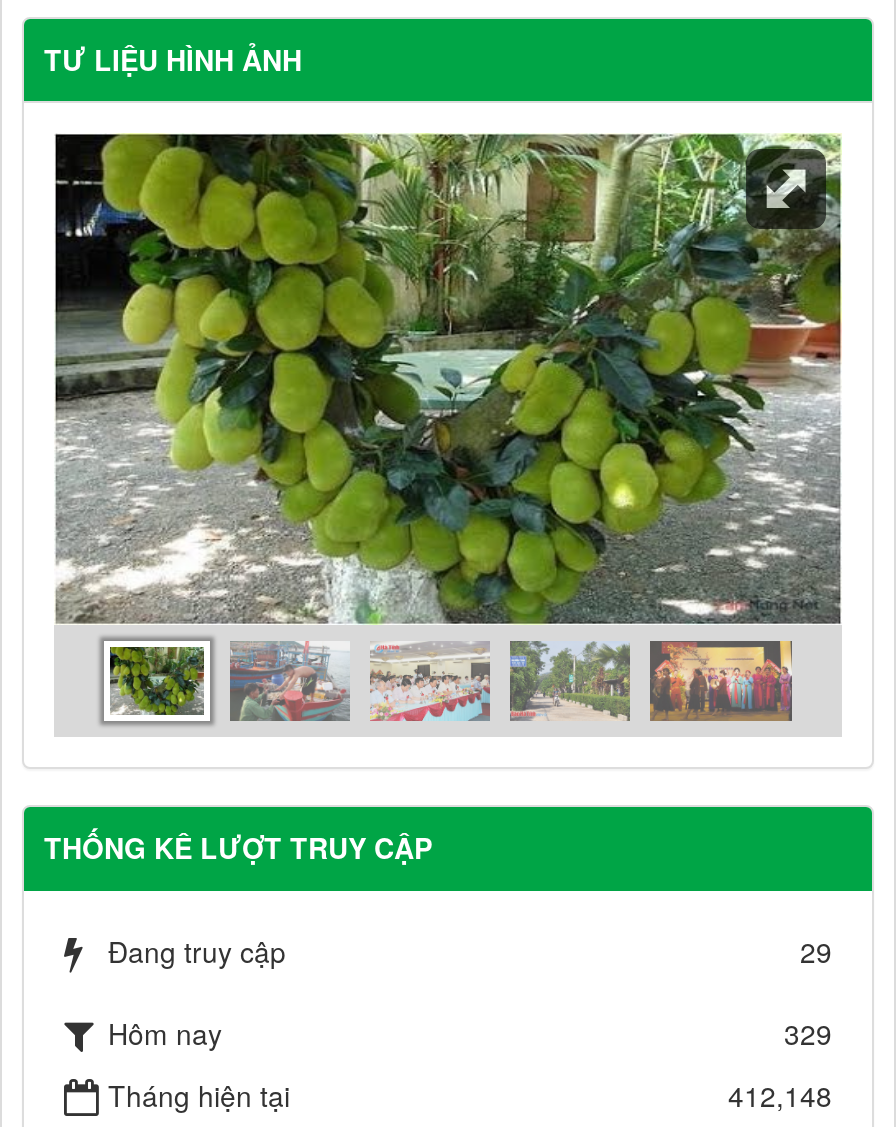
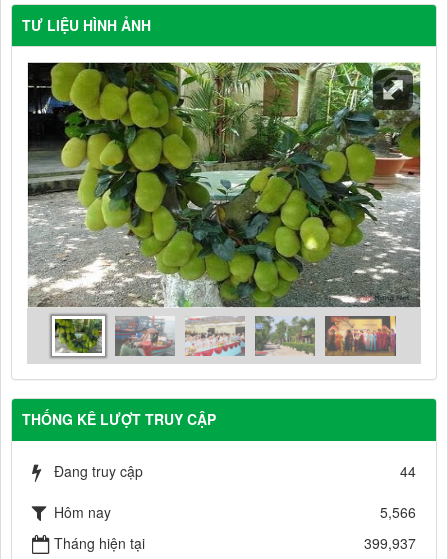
- 29
+ 44

- 329
+ 5,566

- 412,148
+ 399,937
